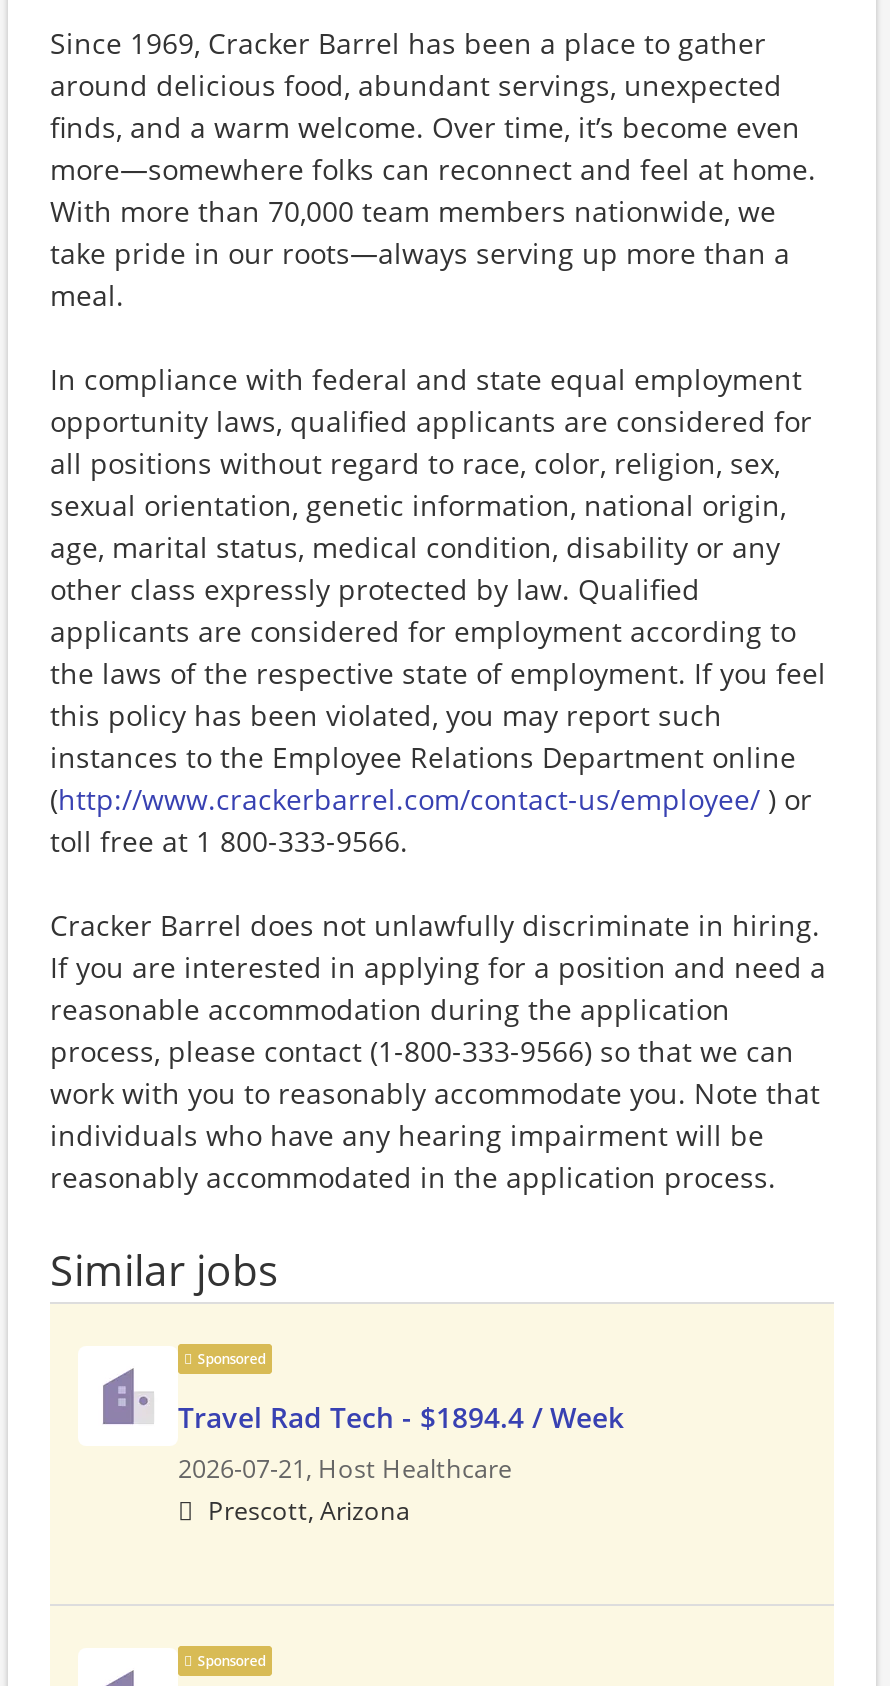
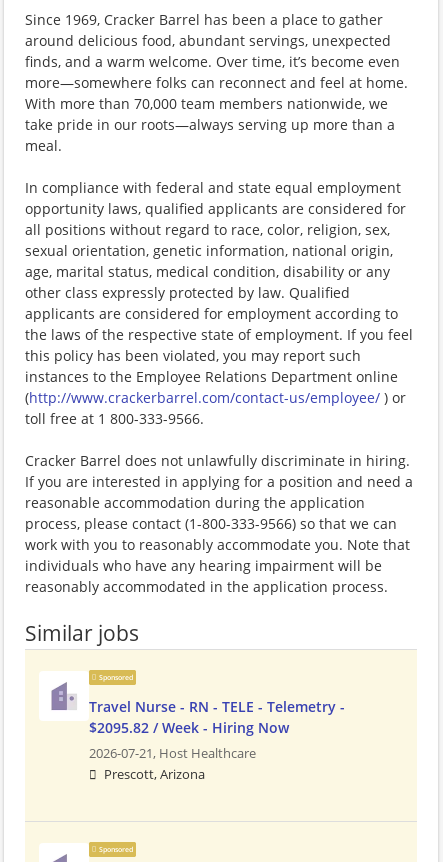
- Travel Rad Tech - $1894.4 / Week
+ Travel Nurse - RN - TELE - Telemetry -
+ $2095.82 / Week - Hiring Now
